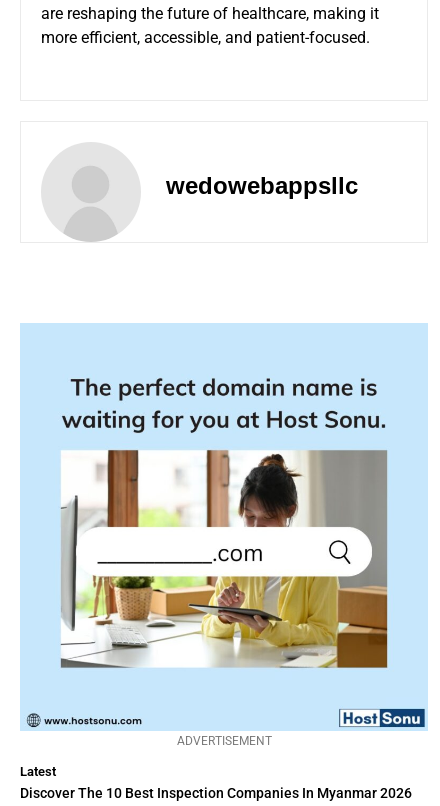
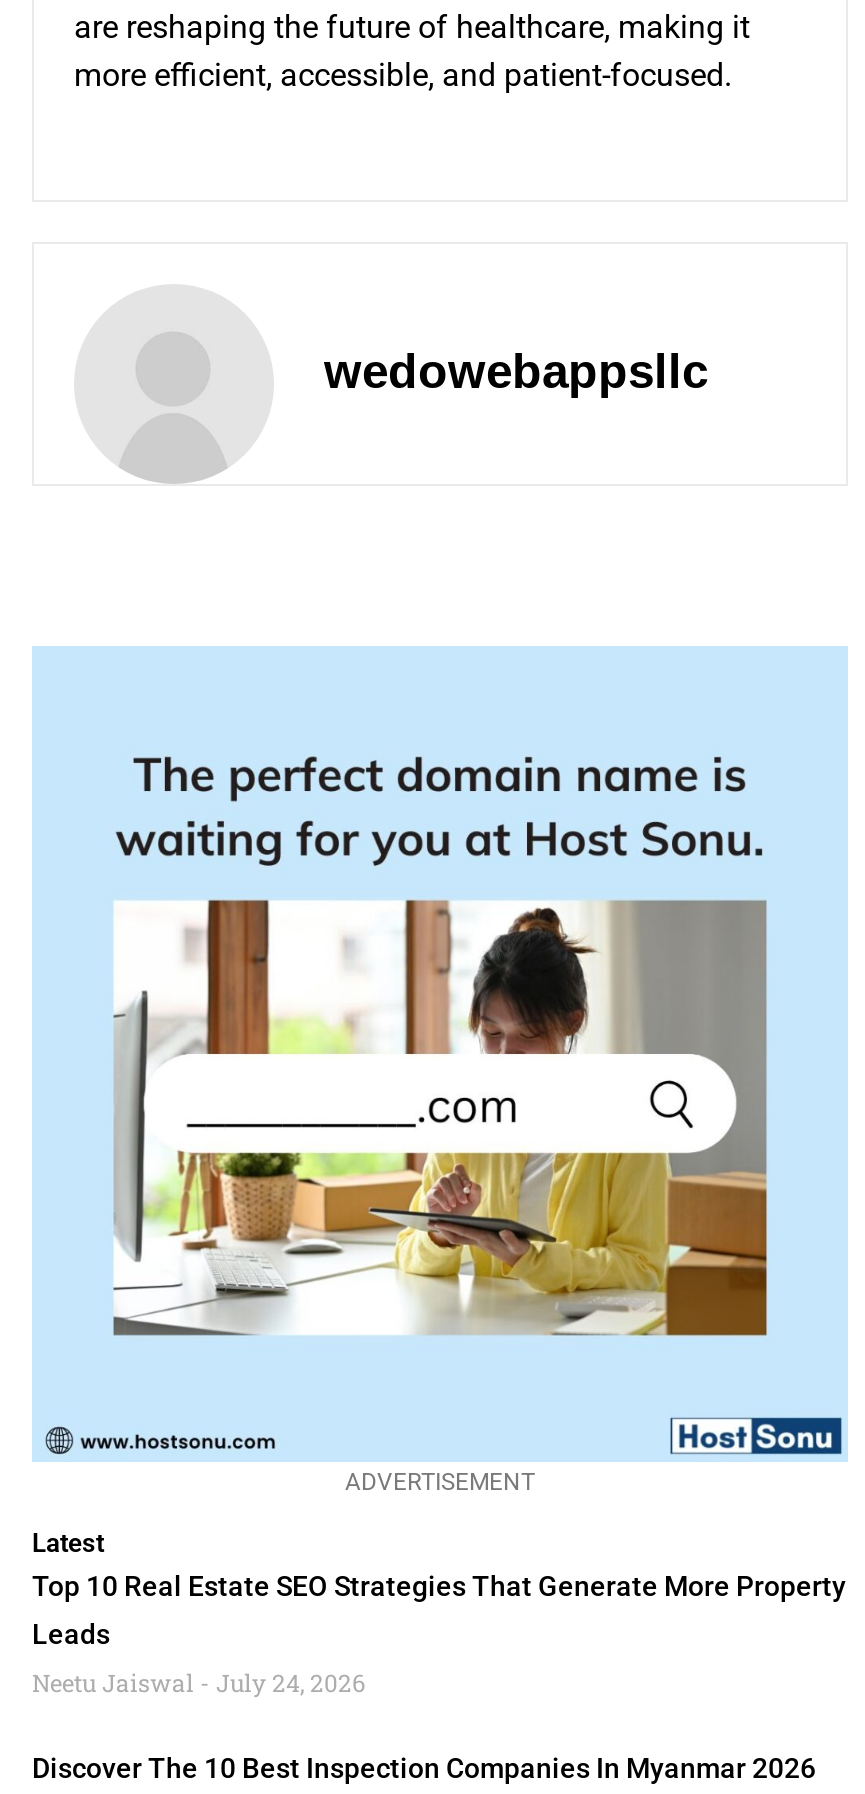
+ Top 10 Real Estate SEO Strategies That Generate More Property
+ Leads
+ Neetu Jaiswal July 24, 2026
